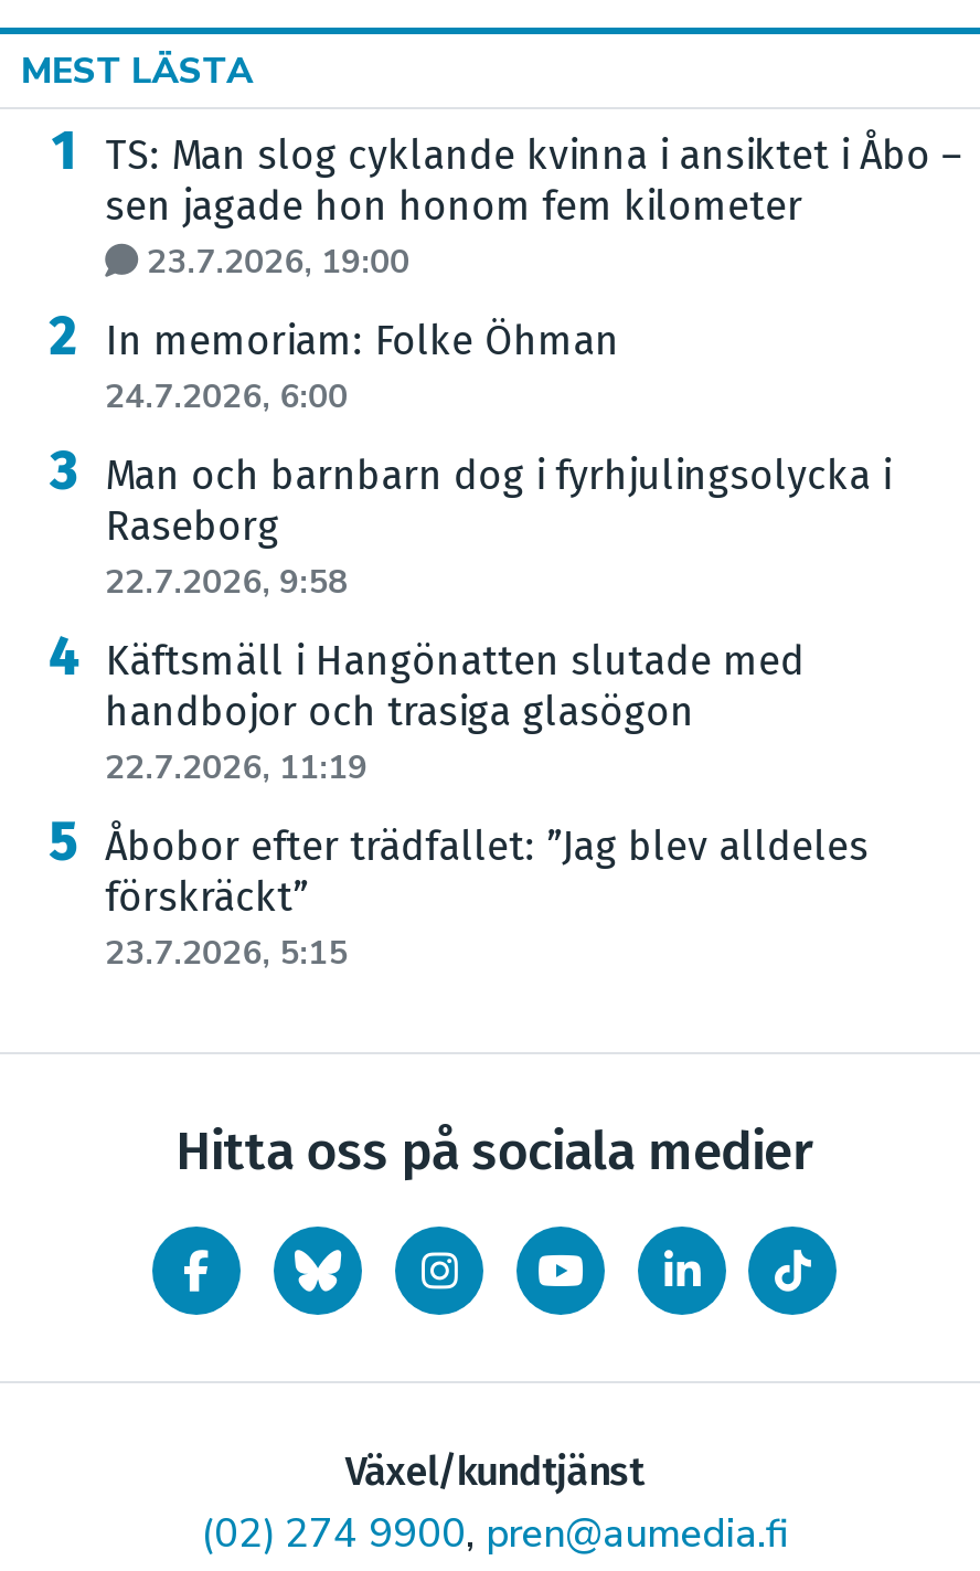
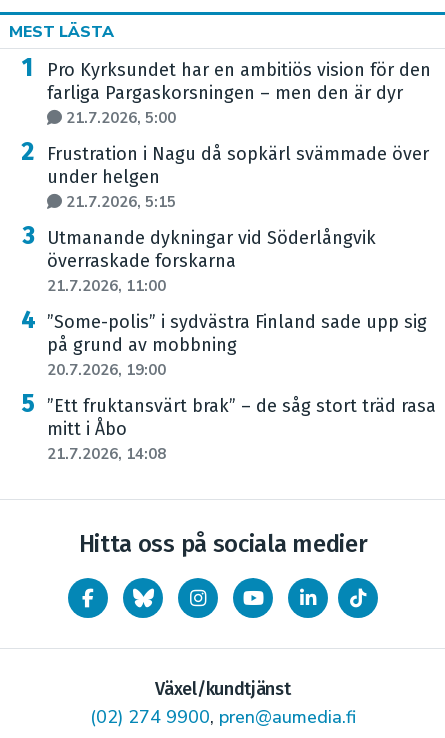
- TS: Man slog cyklande kvinna i ansiktet i Åbo –
- sen jagade hon honom fem kilometer
- 23.7.2026, 19:00
+ Pro Kyrksundet har en ambitiös vision för den
+ farliga Pargaskorsningen – men den är dyr
+ 21.7.2026, 5:00

- In memoriam: Folke Öhman
- 24.7.2026, 6:00
+ Frustration i Nagu då sopkärl svämmade över
+ under helgen
+ 21.7.2026, 5:15

- Man och barnbarn dog i fyrhjulingsolycka i
- Raseborg
- 22.7.2026, 9:58
+ Utmanande dykningar vid Söderlångvik
+ överraskade forskarna
+ 21.7.2026, 11:00

- Käftsmäll i Hangönatten slutade med
- handbojor och trasiga glasögon
- 22.7.2026, 11:19
+ ”Some-polis” i sydvästra Finland sade upp sig
+ på grund av mobbning
+ 20.7.2026, 19:00

- Åbobor efter trädfallet: ”Jag blev alldeles
- förskräckt”
- 23.7.2026, 5:15
+ ”Ett fruktansvärt brak” – de såg stort träd rasa
+ mitt i Åbo
+ 21.7.2026, 14:08
